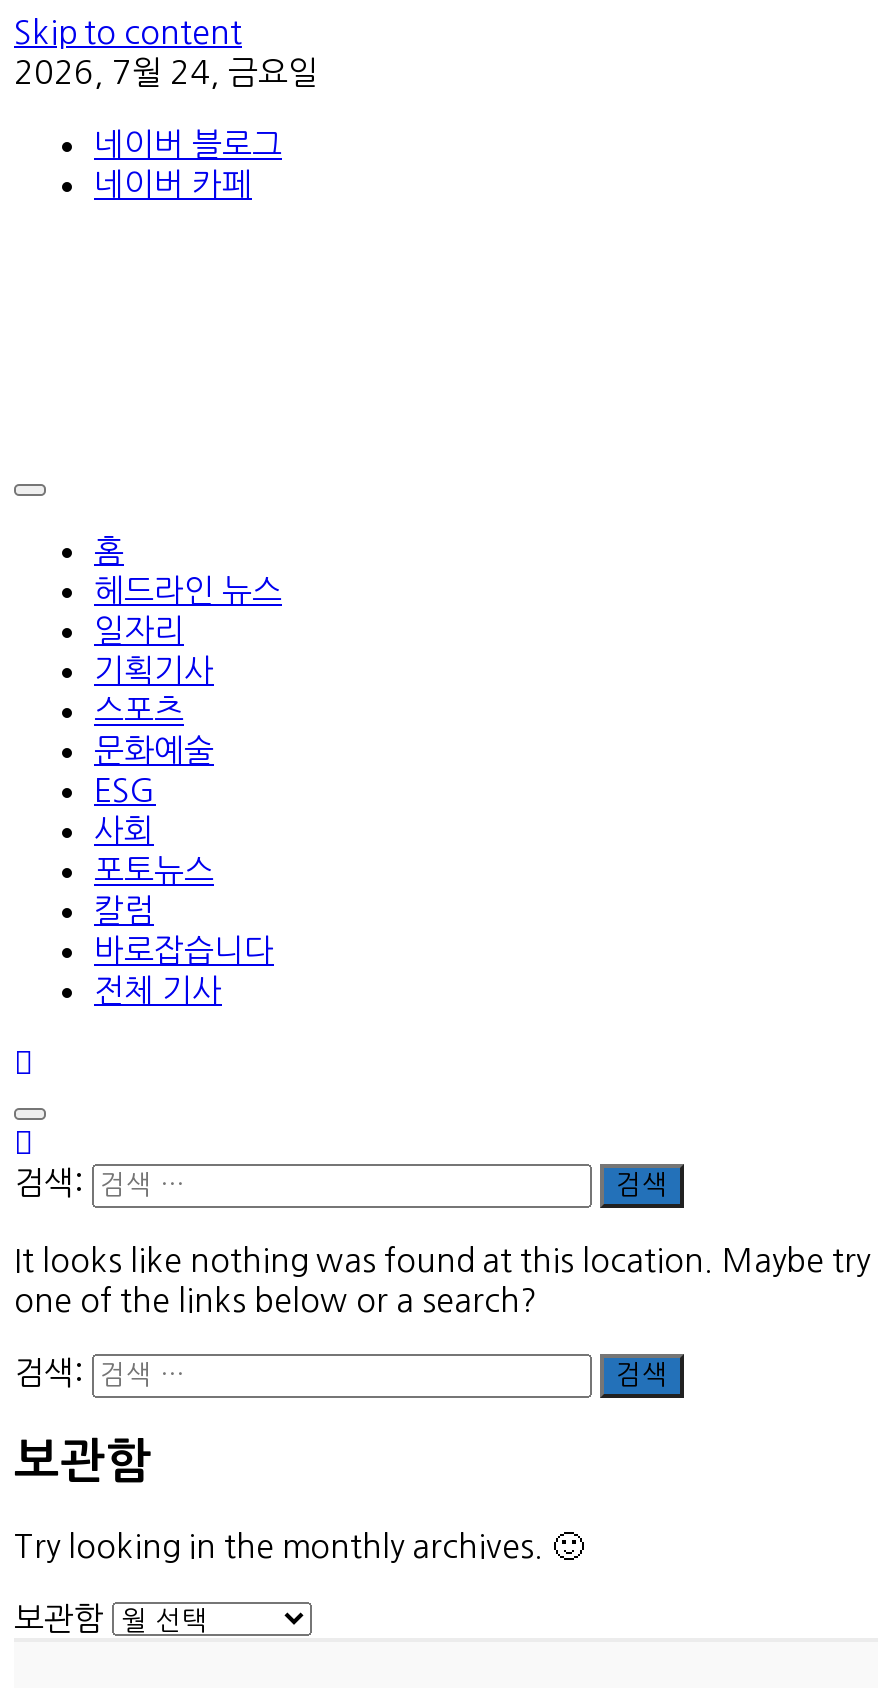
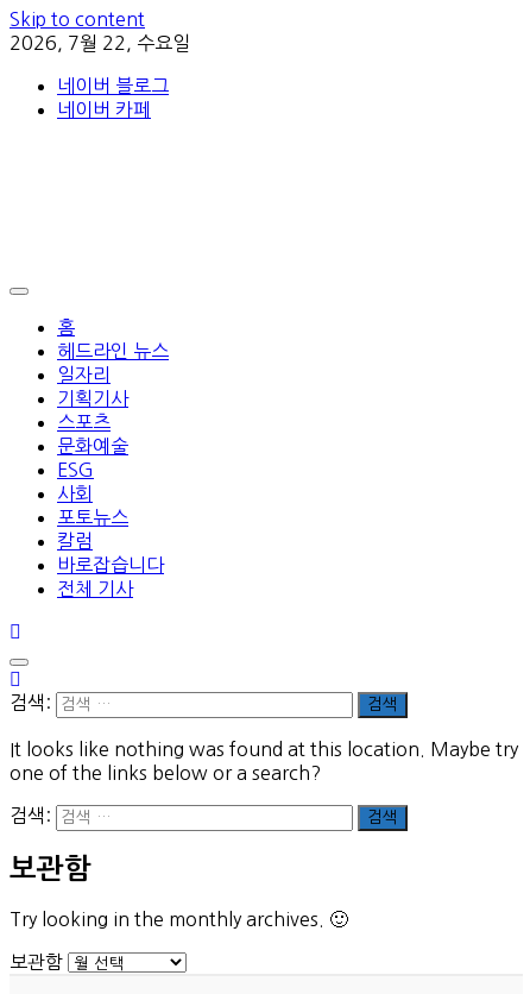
- 2026, 7월 24, 금요일
+ 2026, 7월 22, 수요일
